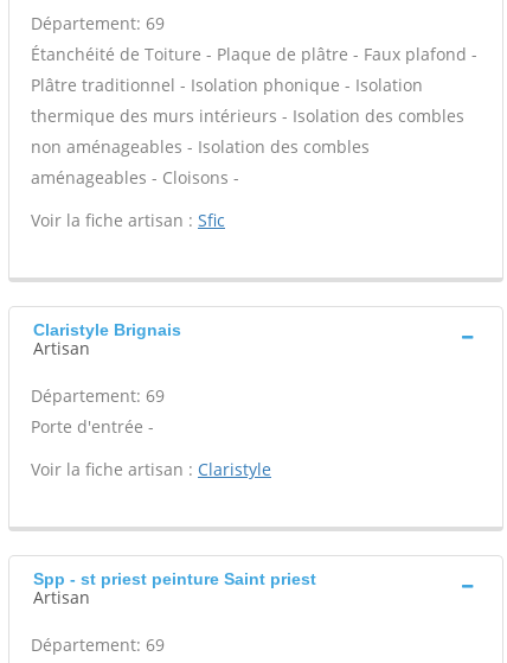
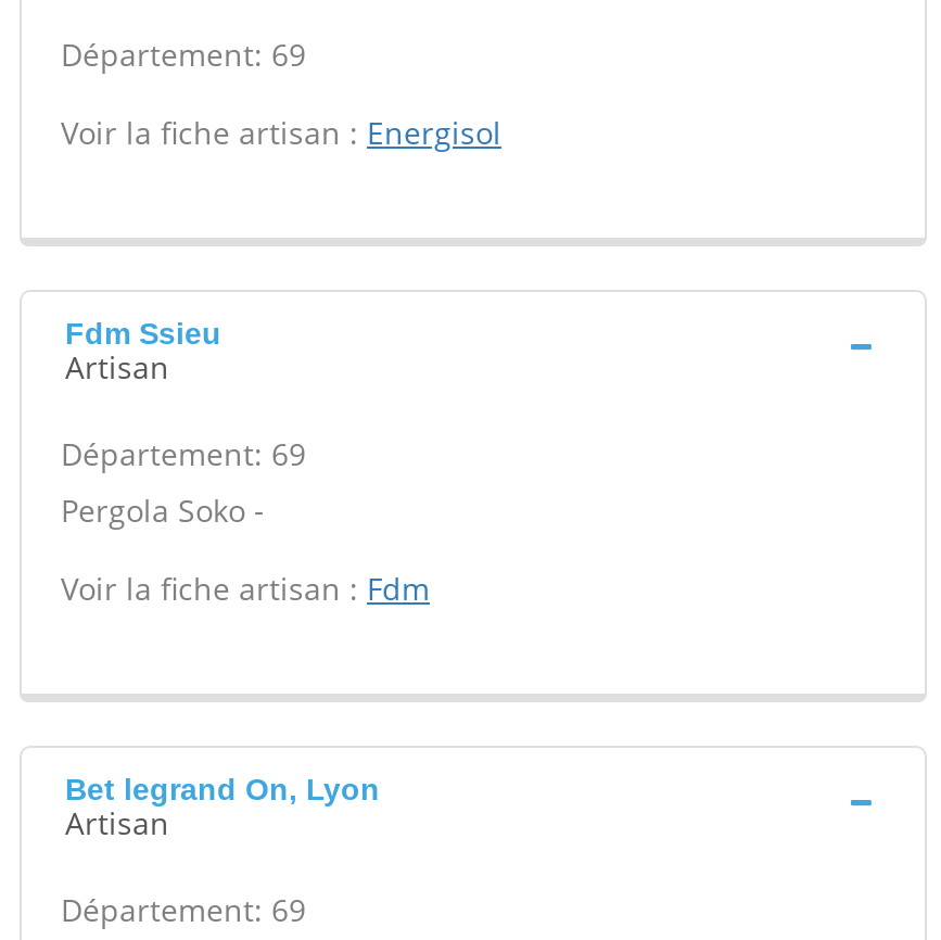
- Étanchéité de Toiture - Plaque de plâtre - Faux plafond -
- Plâtre traditionnel - Isolation phonique - Isolation
- thermique des murs intérieurs - Isolation des combles
- non aménageables - Isolation des combles
- aménageables - Cloisons -
- Voir la fiche artisan : Sfic
+ Voir la fiche artisan : Energisol

- Claristyle Brignais
+ Fdm Ssieu

- Porte d'entrée -
+ Pergola Soko -

- Voir la fiche artisan : Claristyle
+ Voir la fiche artisan : Fdm

- Spp - st priest peinture Saint priest
+ Bet legrand On, Lyon
